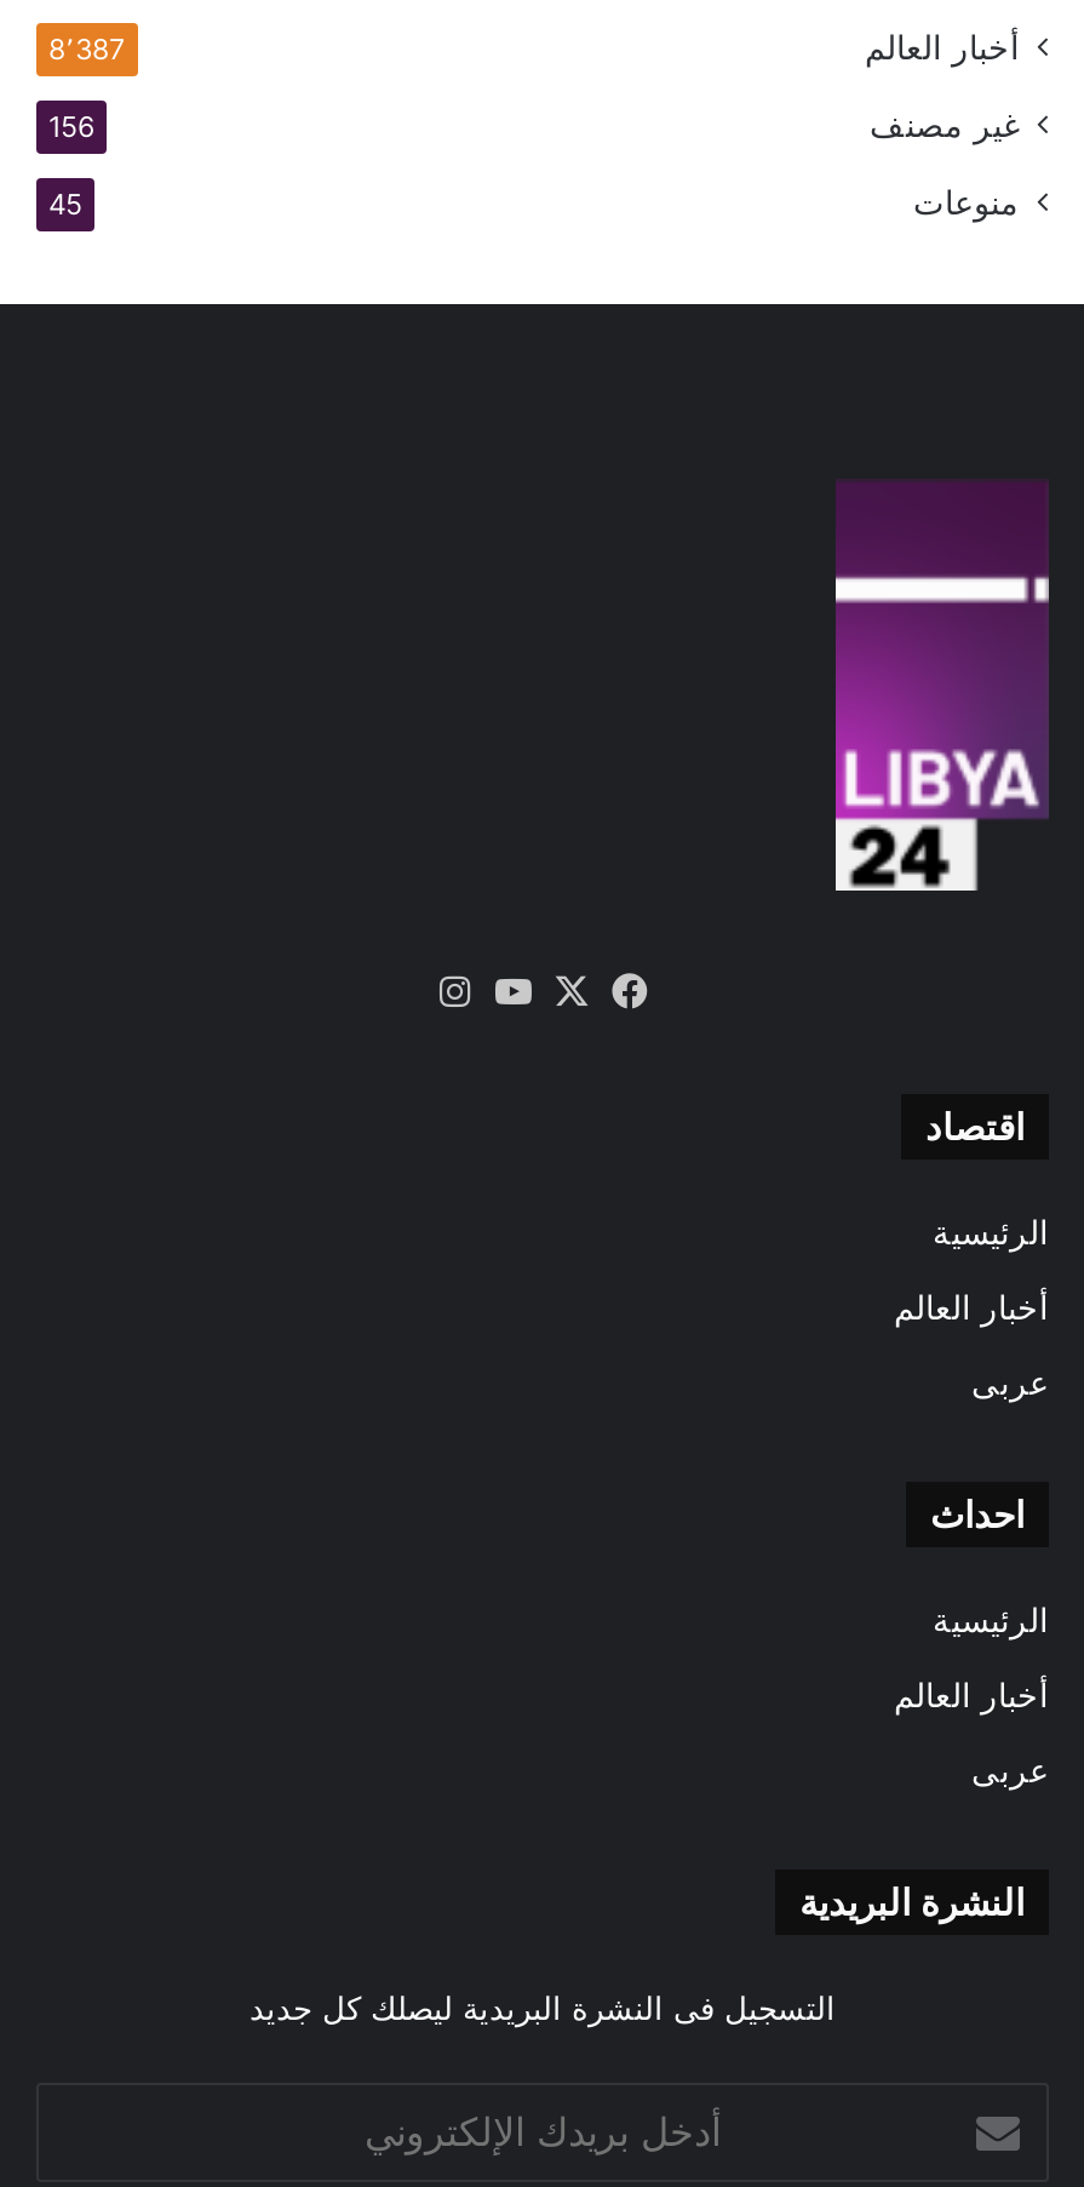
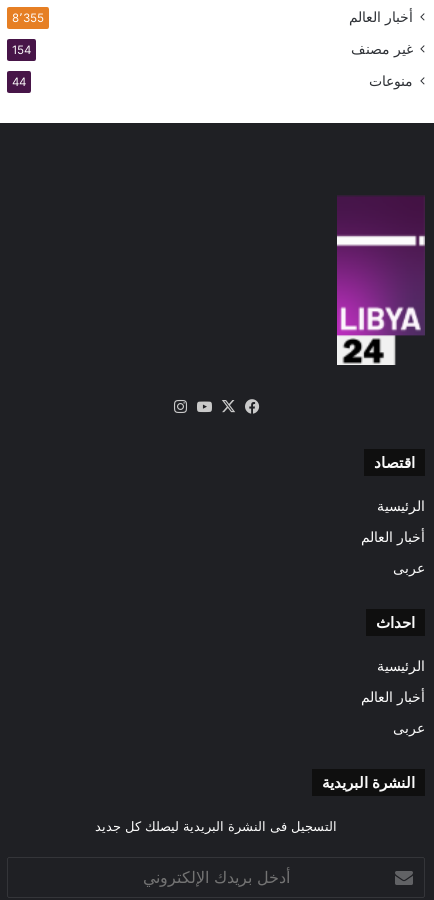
- 8٬387
+ 8٬355

- 156
+ 154

- 45
+ 44
